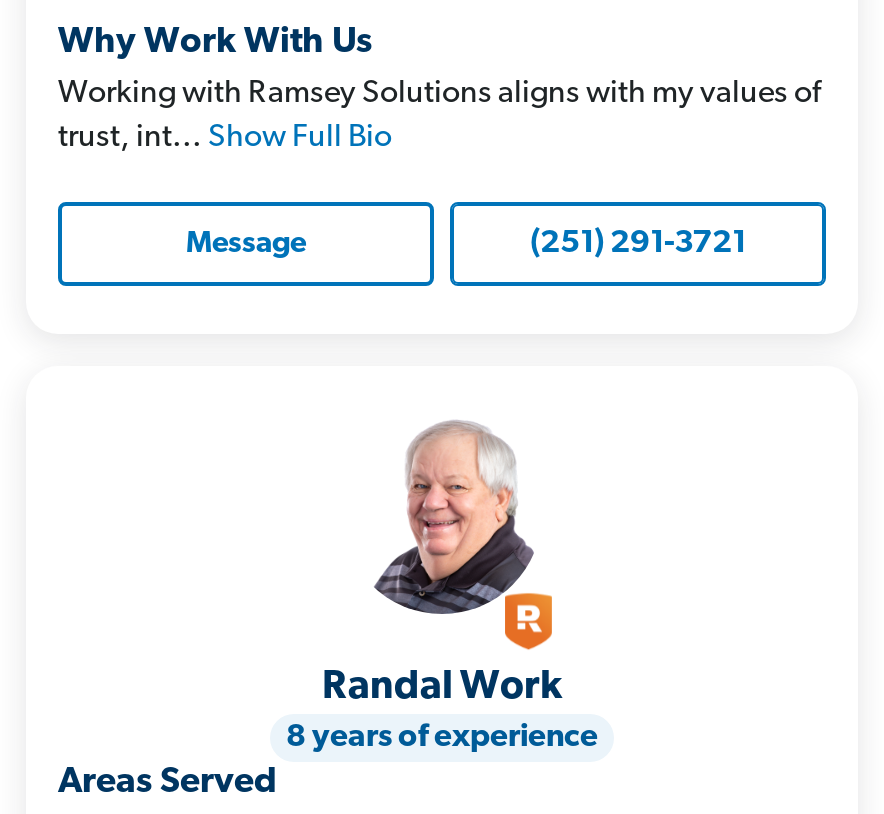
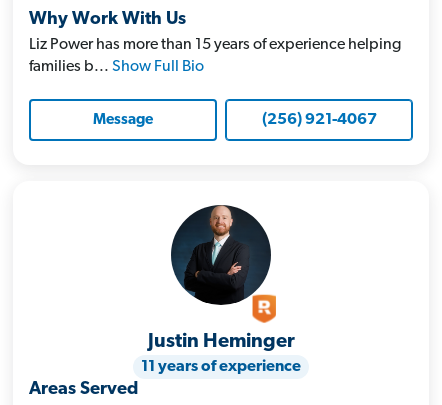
- Working with Ramsey Solutions aligns with my values of
- trust, int... Show Full Bio
+ Liz Power has more than 15 years of experience helping
+ families b... Show Full Bio

- (251) 291-3721
+ (256) 921-4067

- [image]
- Randal Work
- 8 years of experience
+ [image]
+ Justin Heminger
+ 11 years of experience
